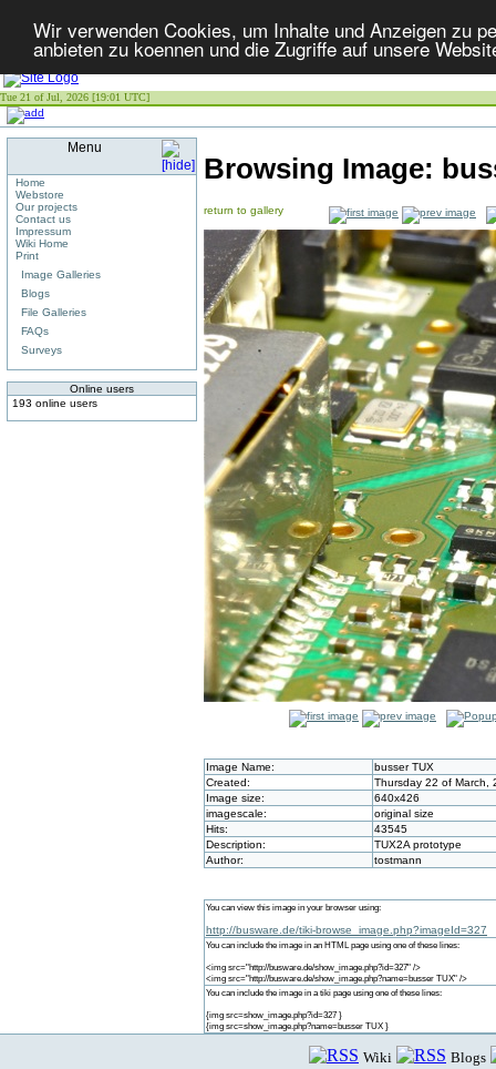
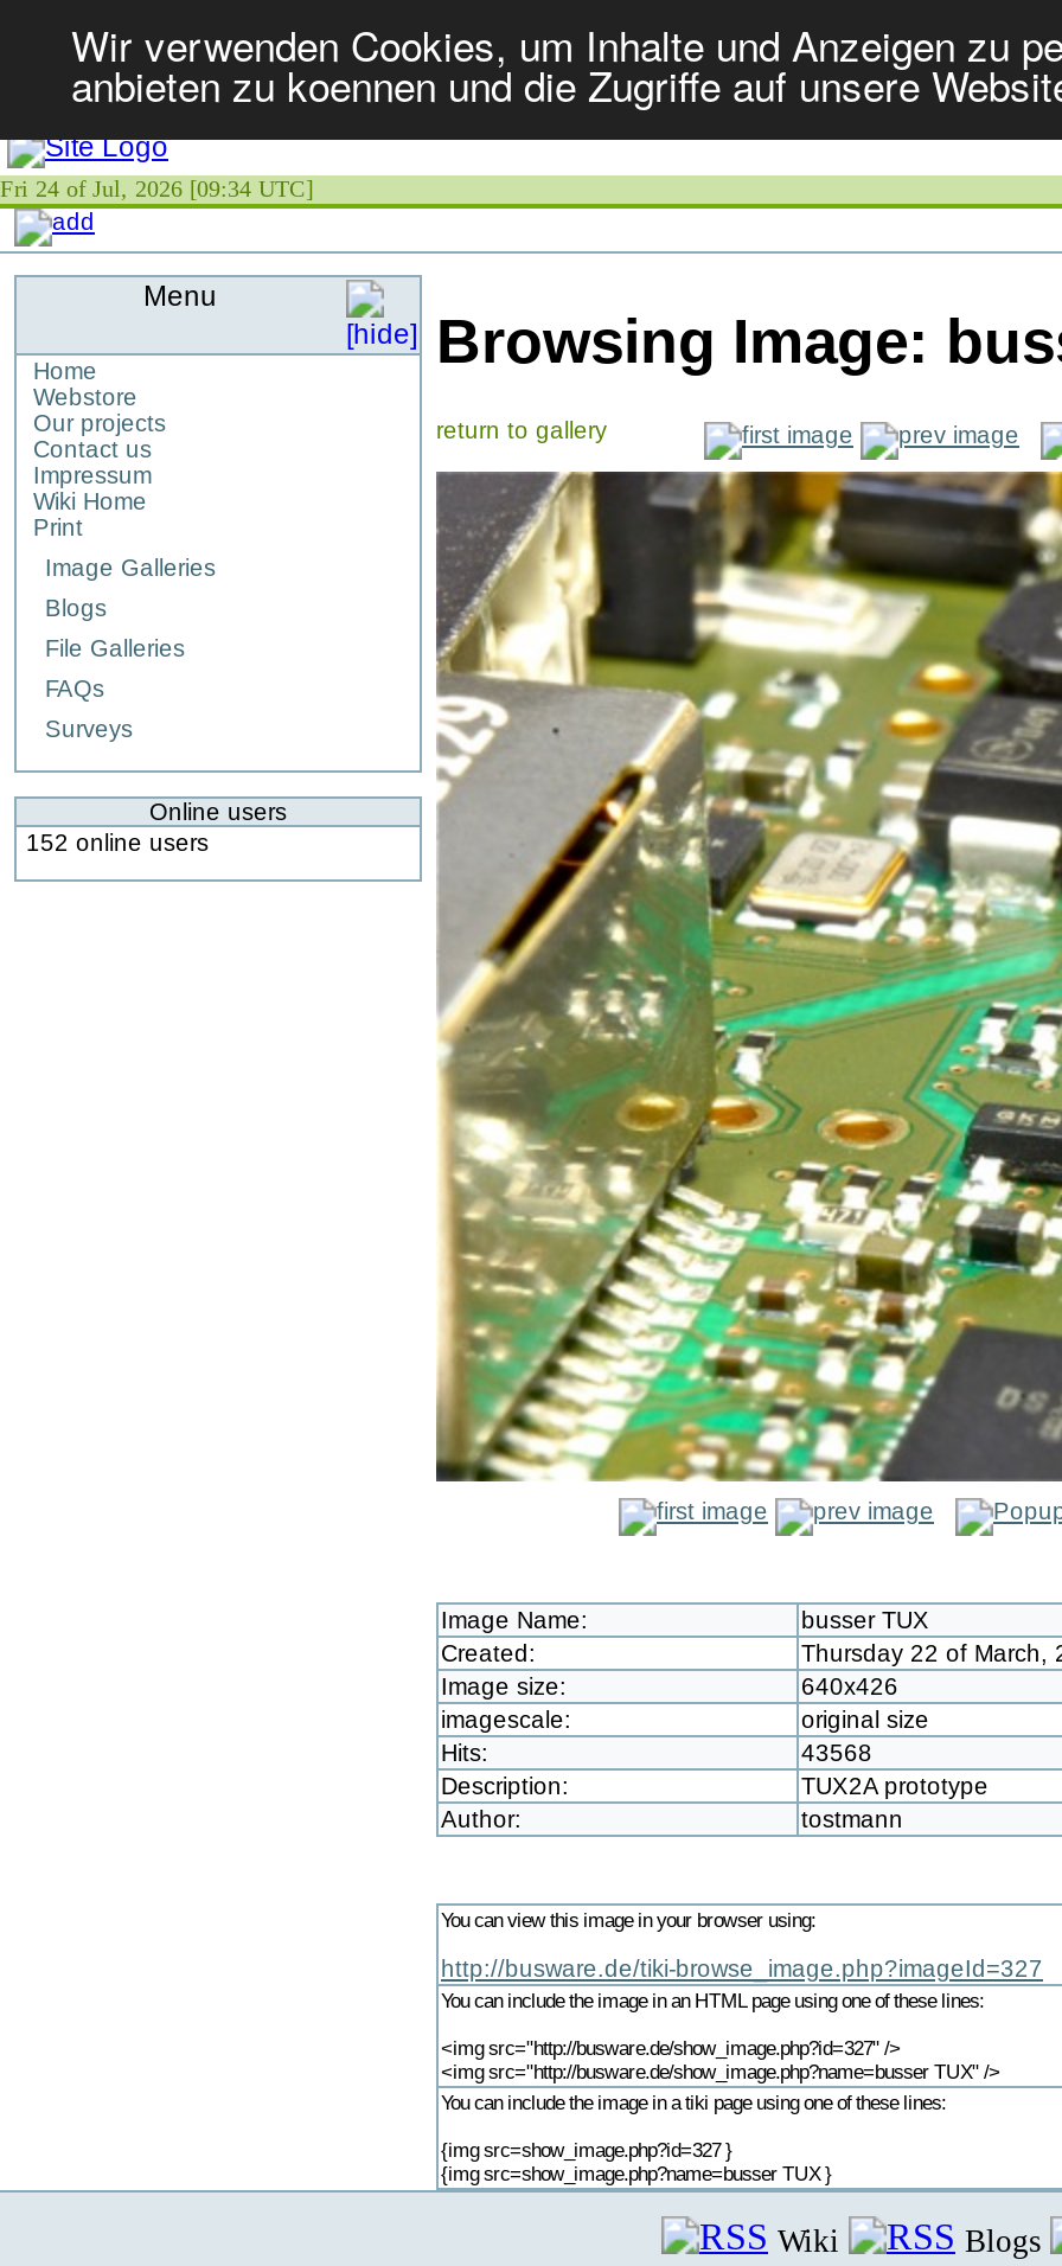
- Tue 21 of Jul, 2026 [19:01 UTC]
+ Fri 24 of Jul, 2026 [09:34 UTC]

- 193 online users
+ 152 online users

- 43545
+ 43568
